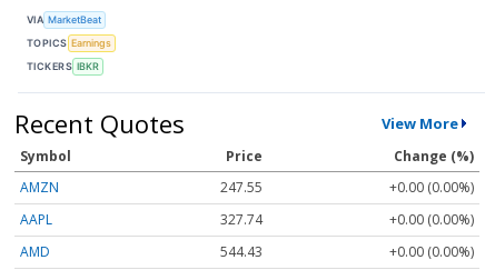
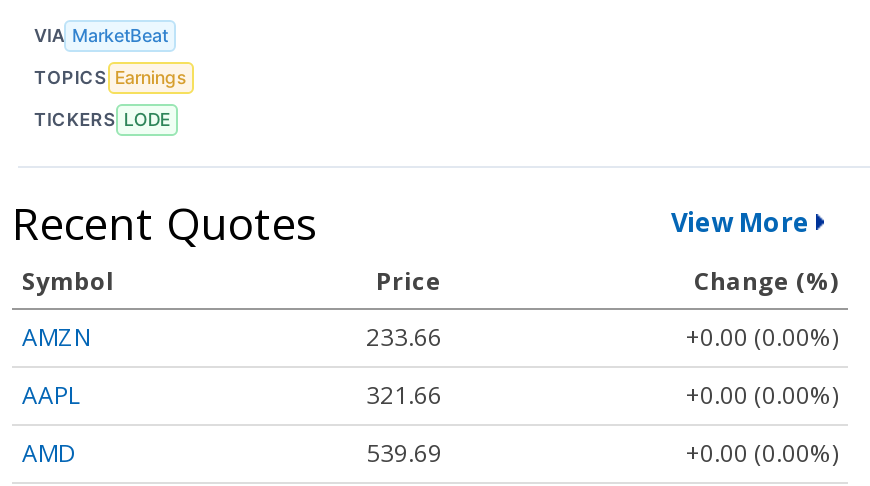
- TICKERS IBKR
+ TICKERS LODE

- 247.55
+ 233.66

- 327.74
+ 321.66

- 544.43
+ 539.69
